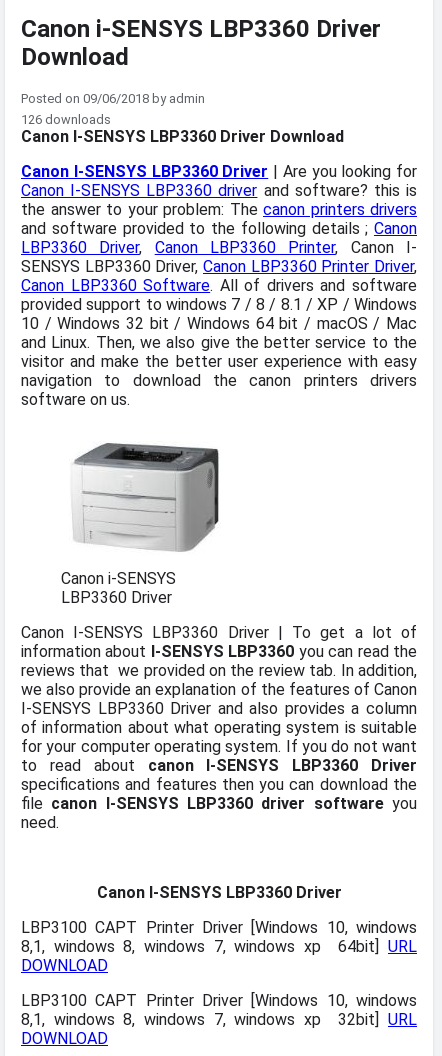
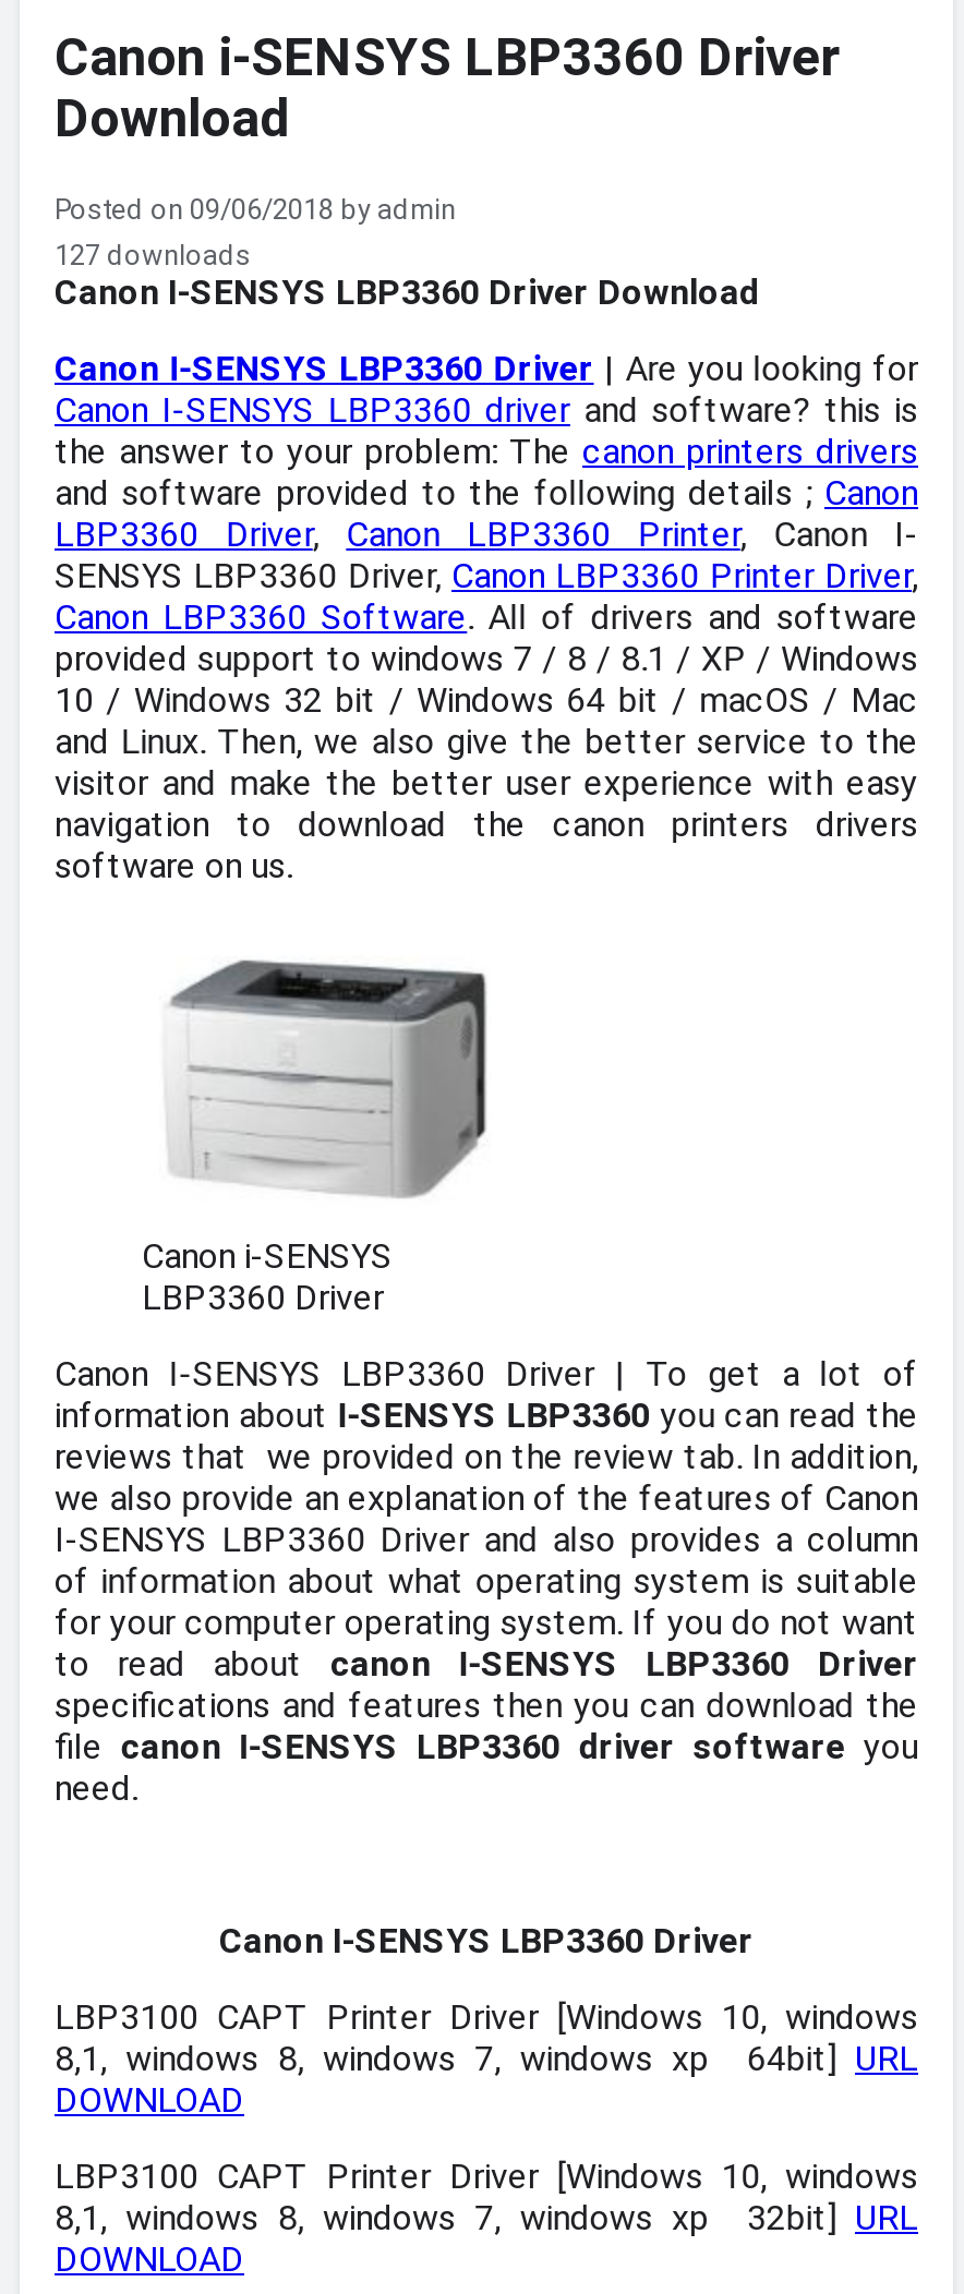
- 126 downloads
+ 127 downloads
